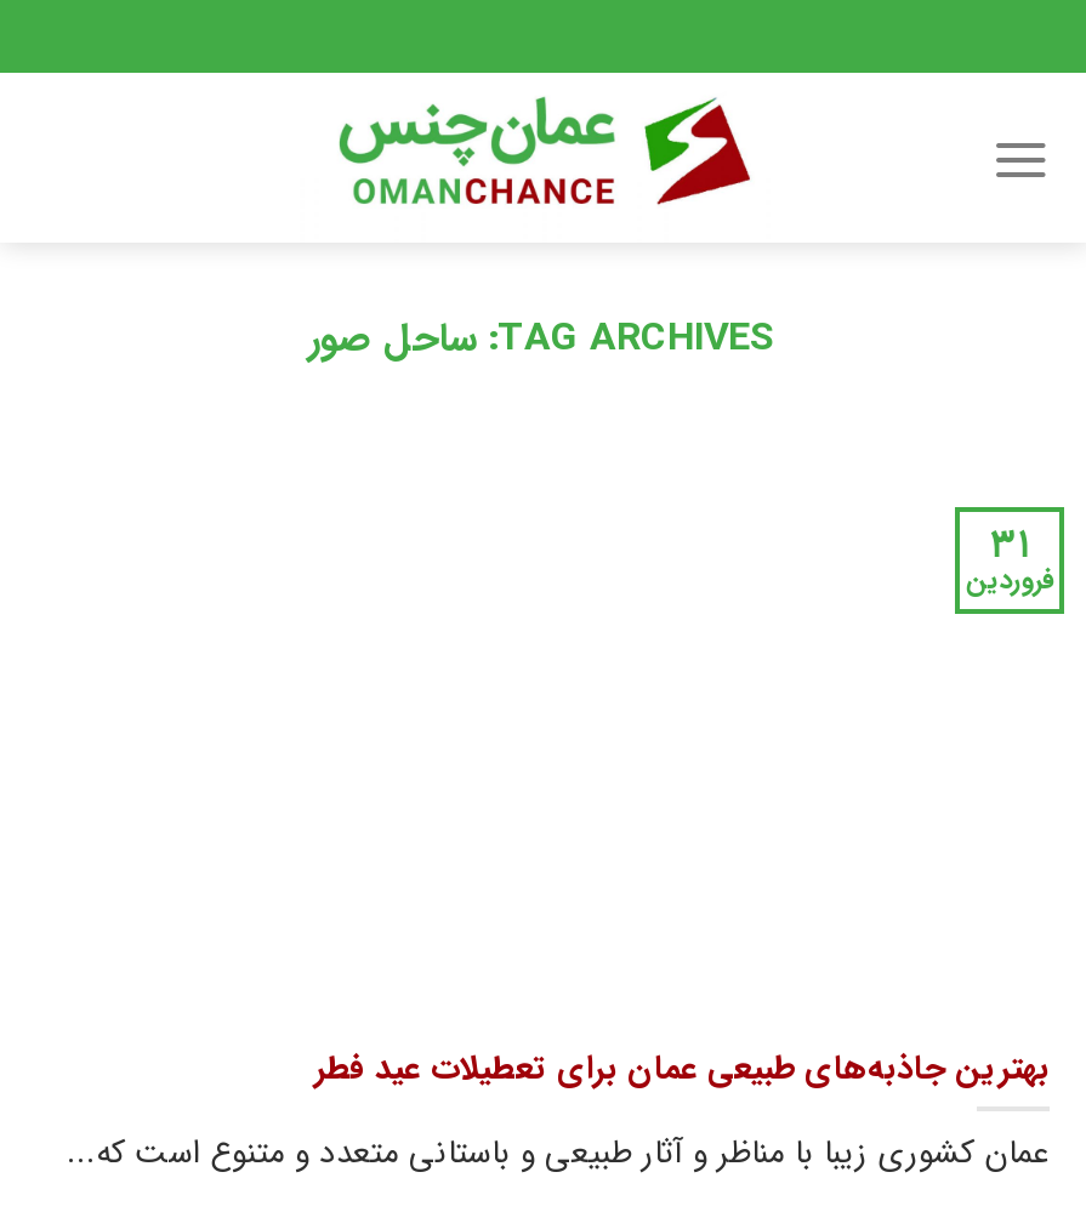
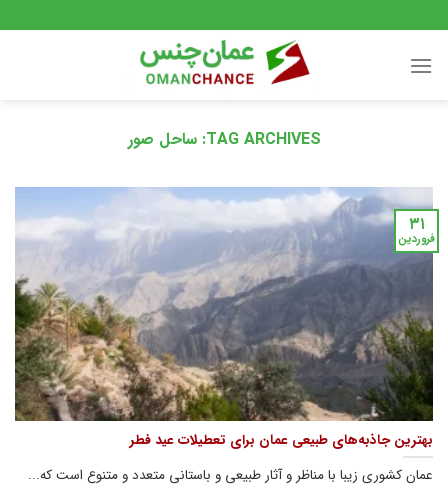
+ [image]
